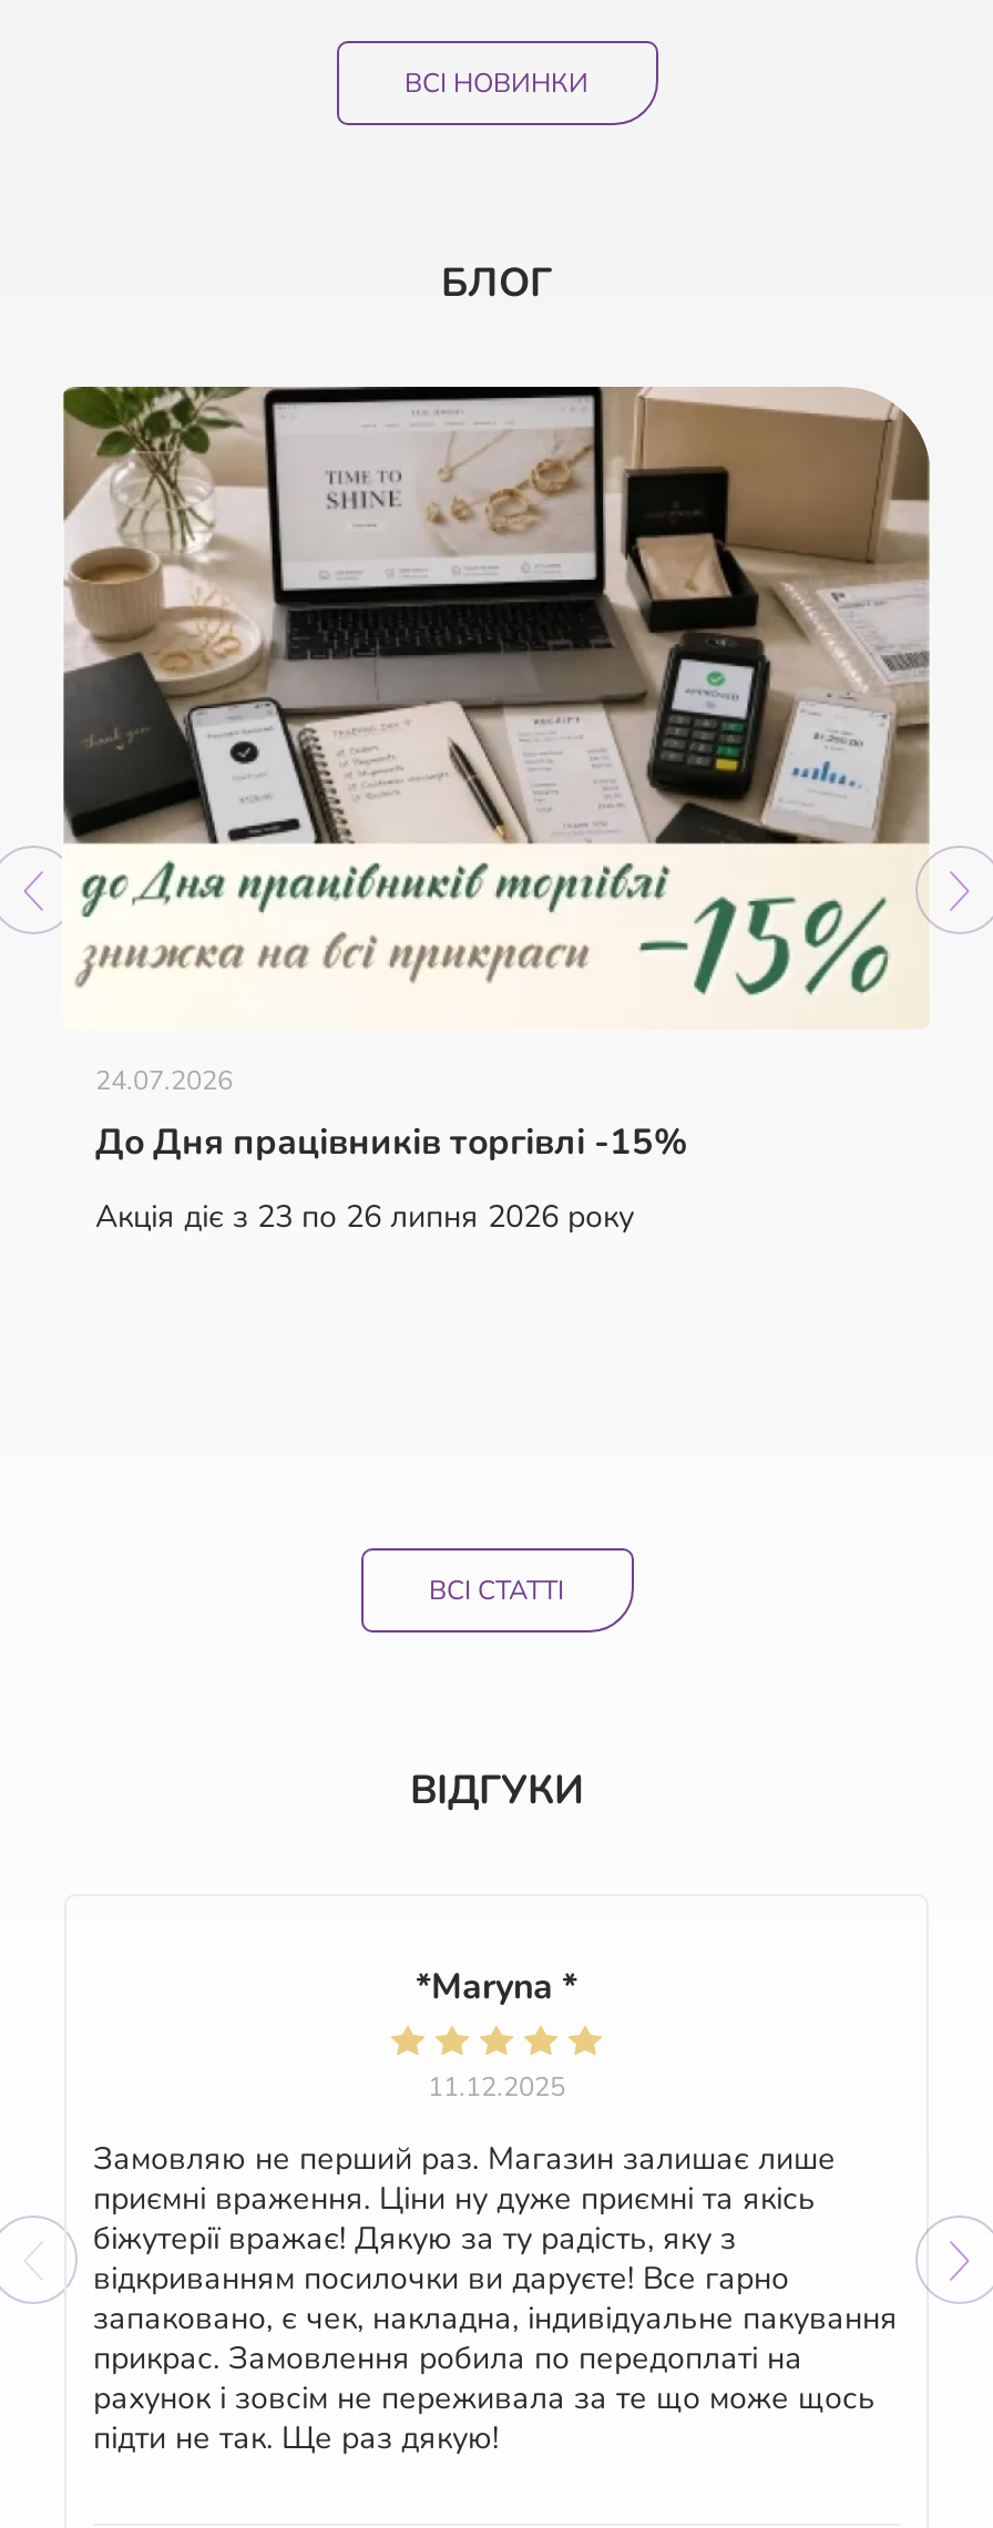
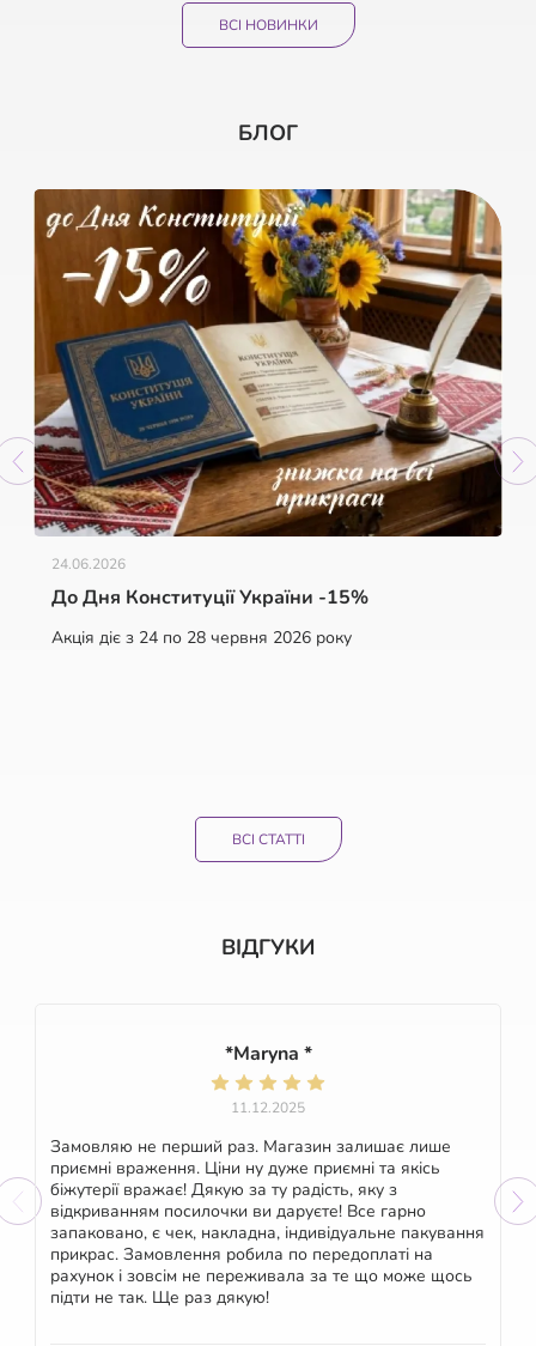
- [image]
- 24.07.2026
+ [image]
+ 24.06.2026

- До Дня працівників торгівлі -15%
+ До Дня Конституції України -15%

- Акція діє з 23 по 26 липня 2026 року
+ Акція діє з 24 по 28 червня 2026 року
